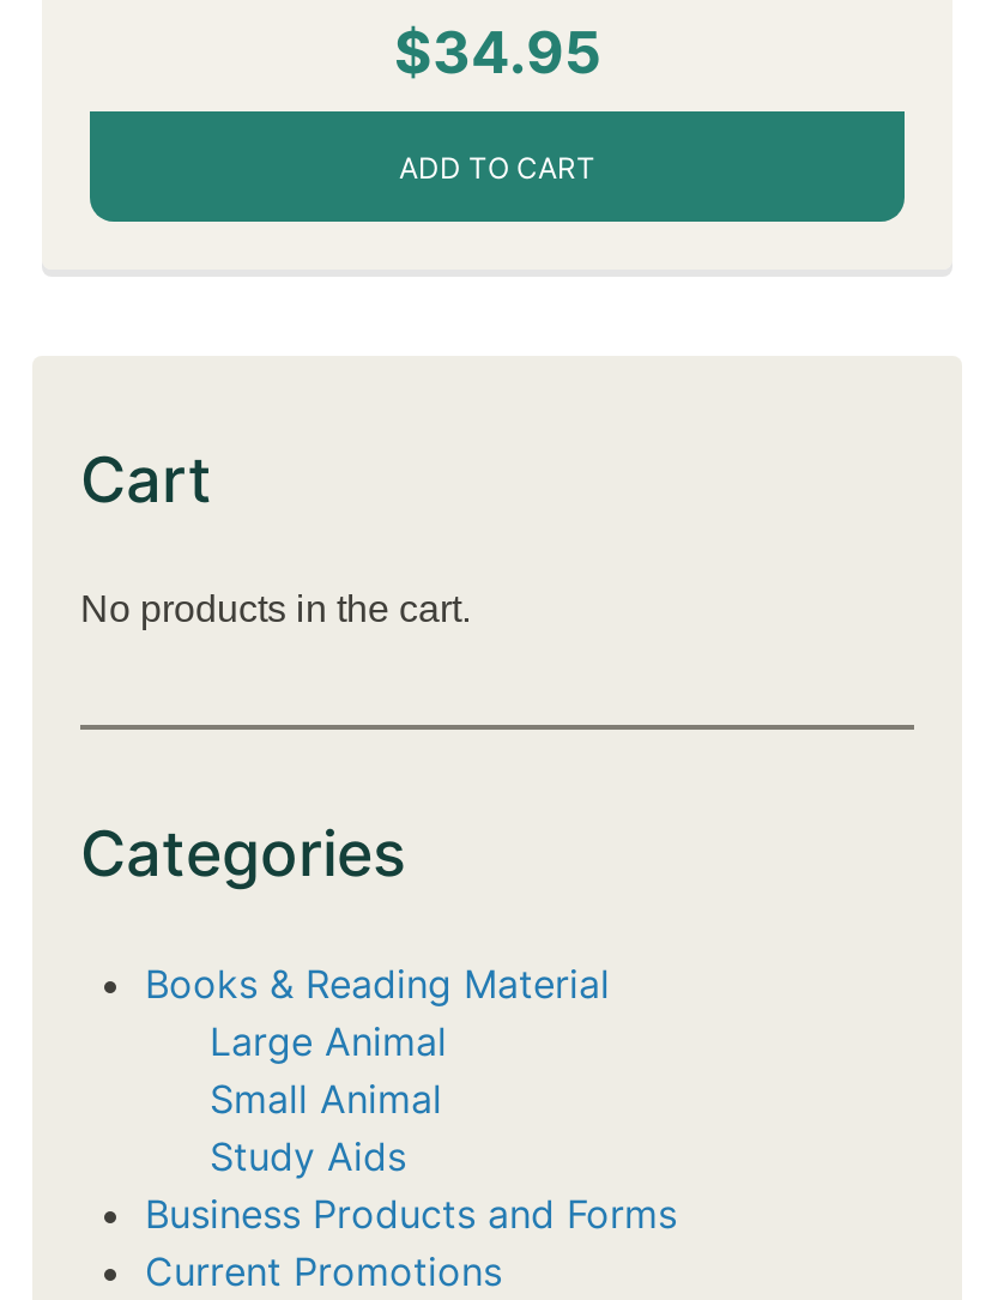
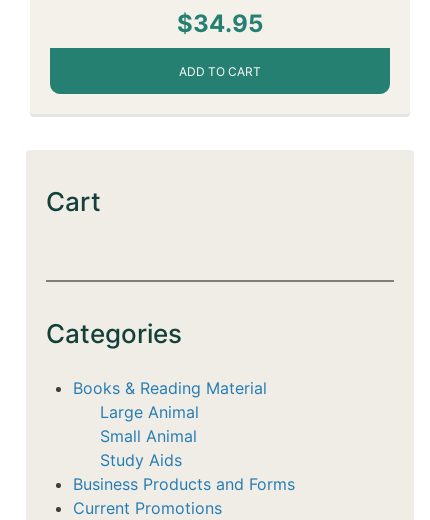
- No products in the cart.
